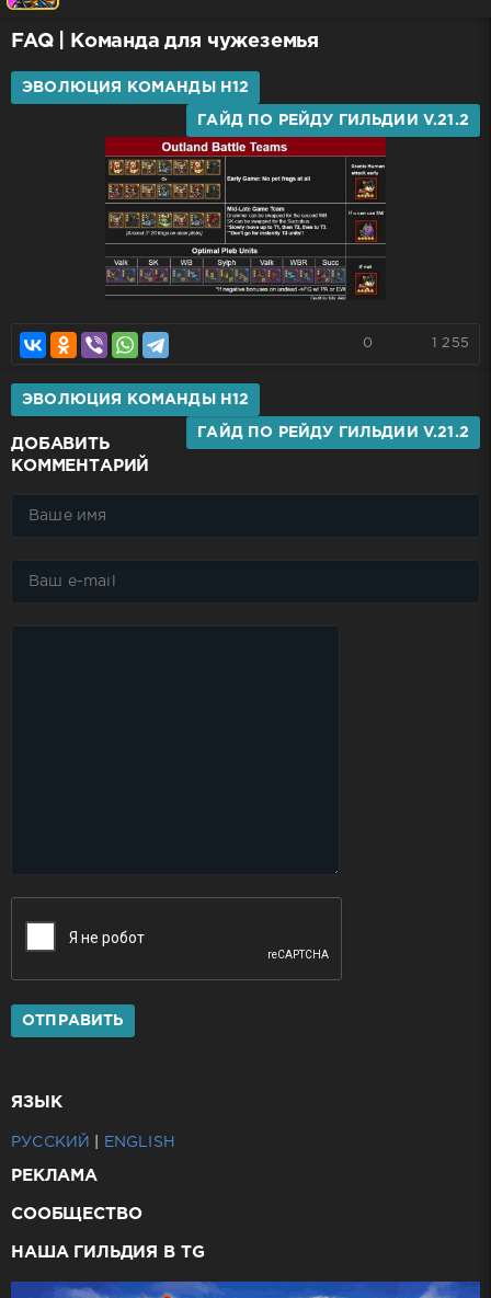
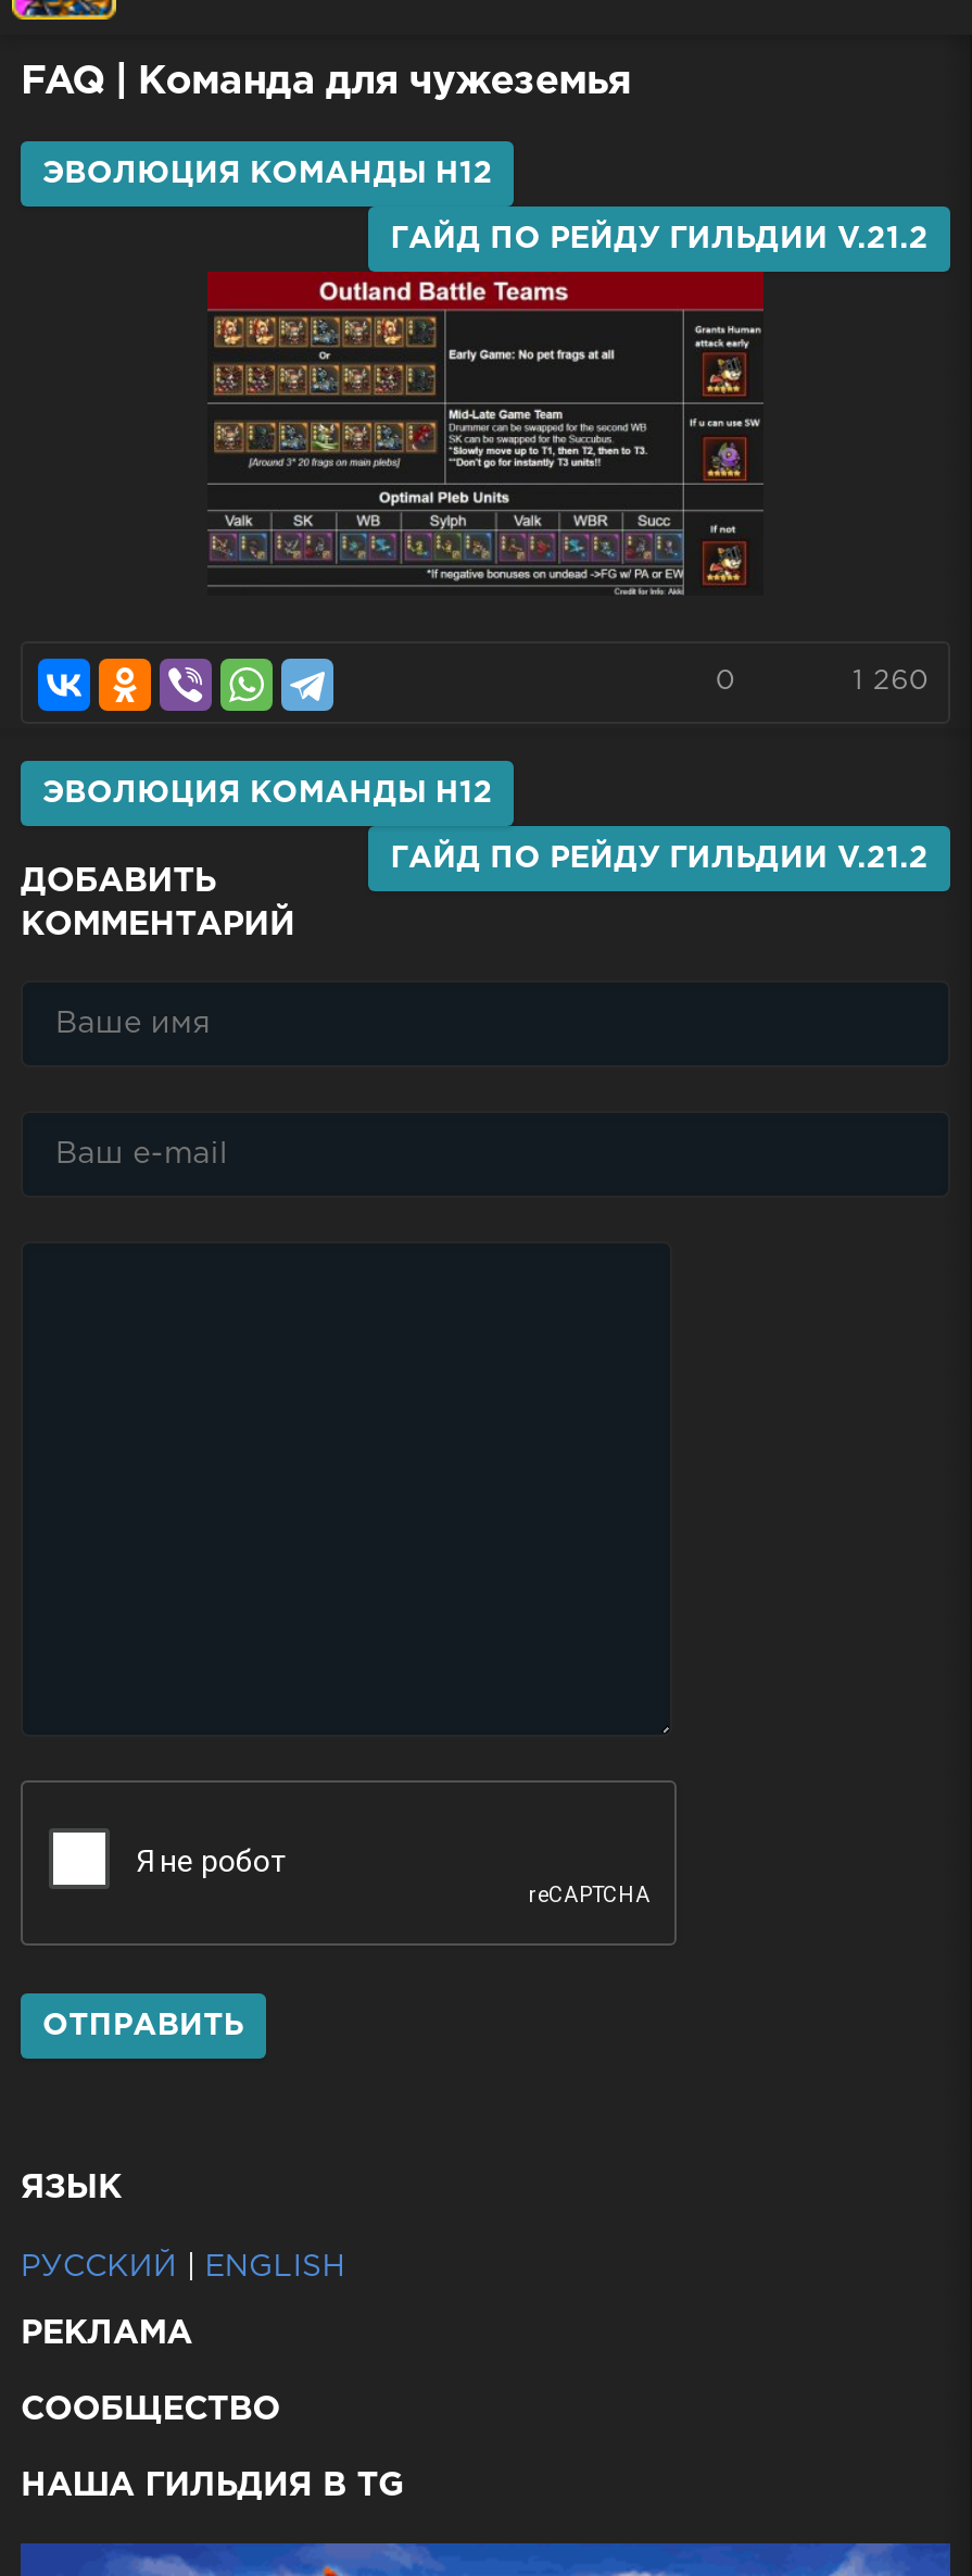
- 1 255
+ 1 260
